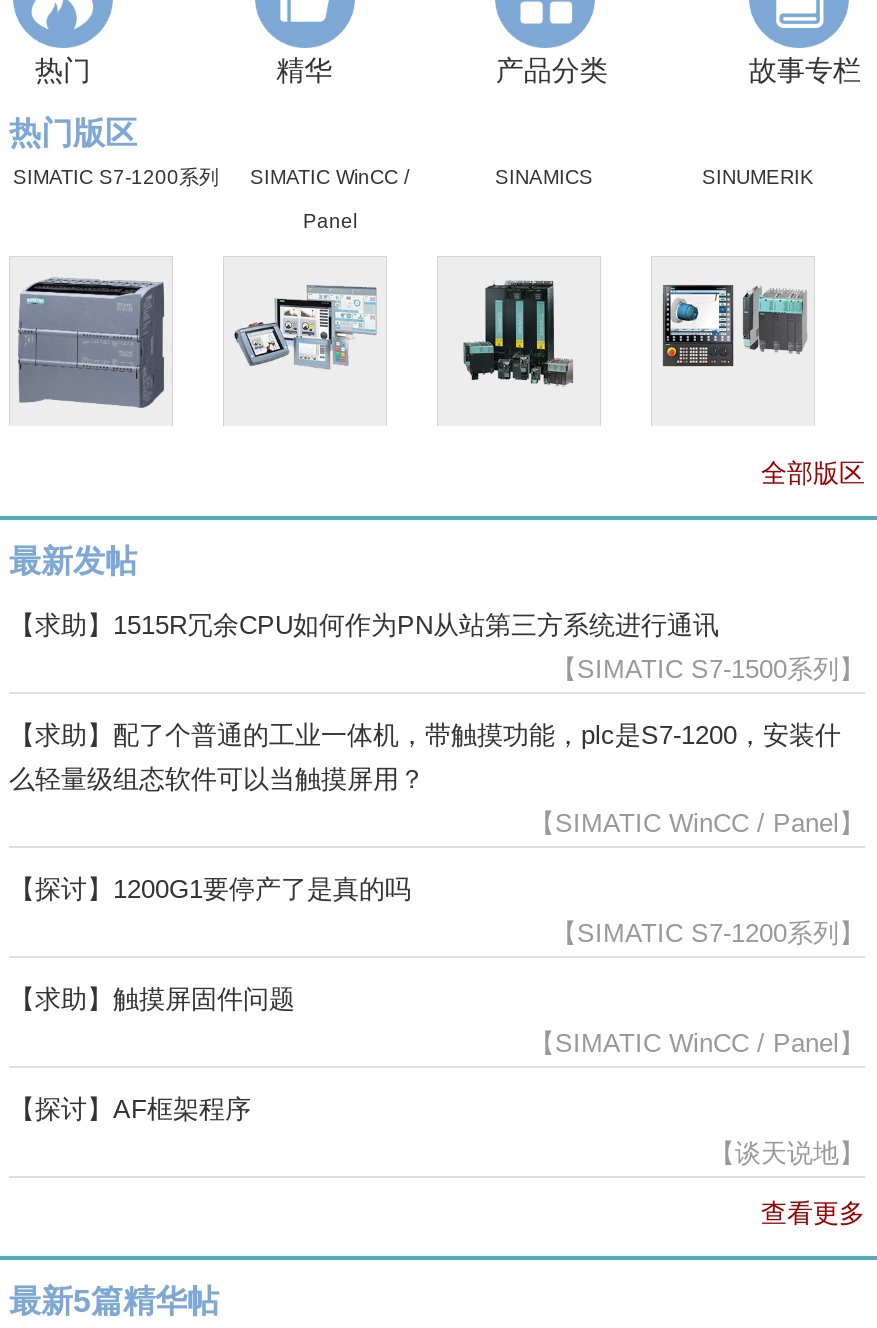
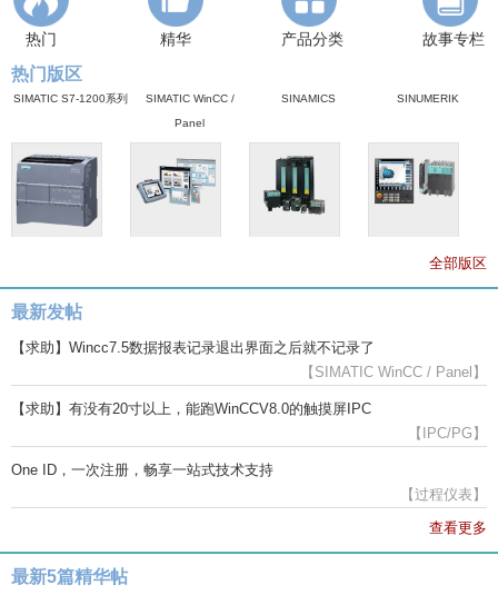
- 【求助】1515R冗余CPU如何作为PN从站第三方系统进行通讯
- 【SIMATIC S7-1500系列】
- 【求助】配了个普通的工业一体机，带触摸功能，plc是S7-1200，安装什
- 么轻量级组态软件可以当触摸屏用？
+ 【求助】Wincc7.5数据报表记录退出界面之后就不记录了

- 【探讨】1200G1要停产了是真的吗
- 【SIMATIC S7-1200系列】
- 【求助】触摸屏固件问题
- 【SIMATIC WinCC / Panel】
- 【探讨】AF框架程序
- 【谈天说地】
+ 【求助】有没有20寸以上，能跑WinCCV8.0的触摸屏IPC
+ 【IPC/PG】
+ One ID，一次注册，畅享一站式技术支持
+ 【过程仪表】
